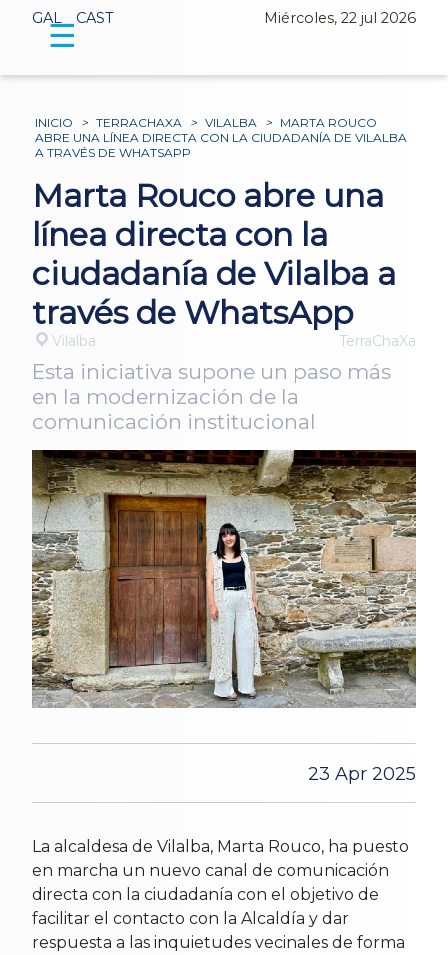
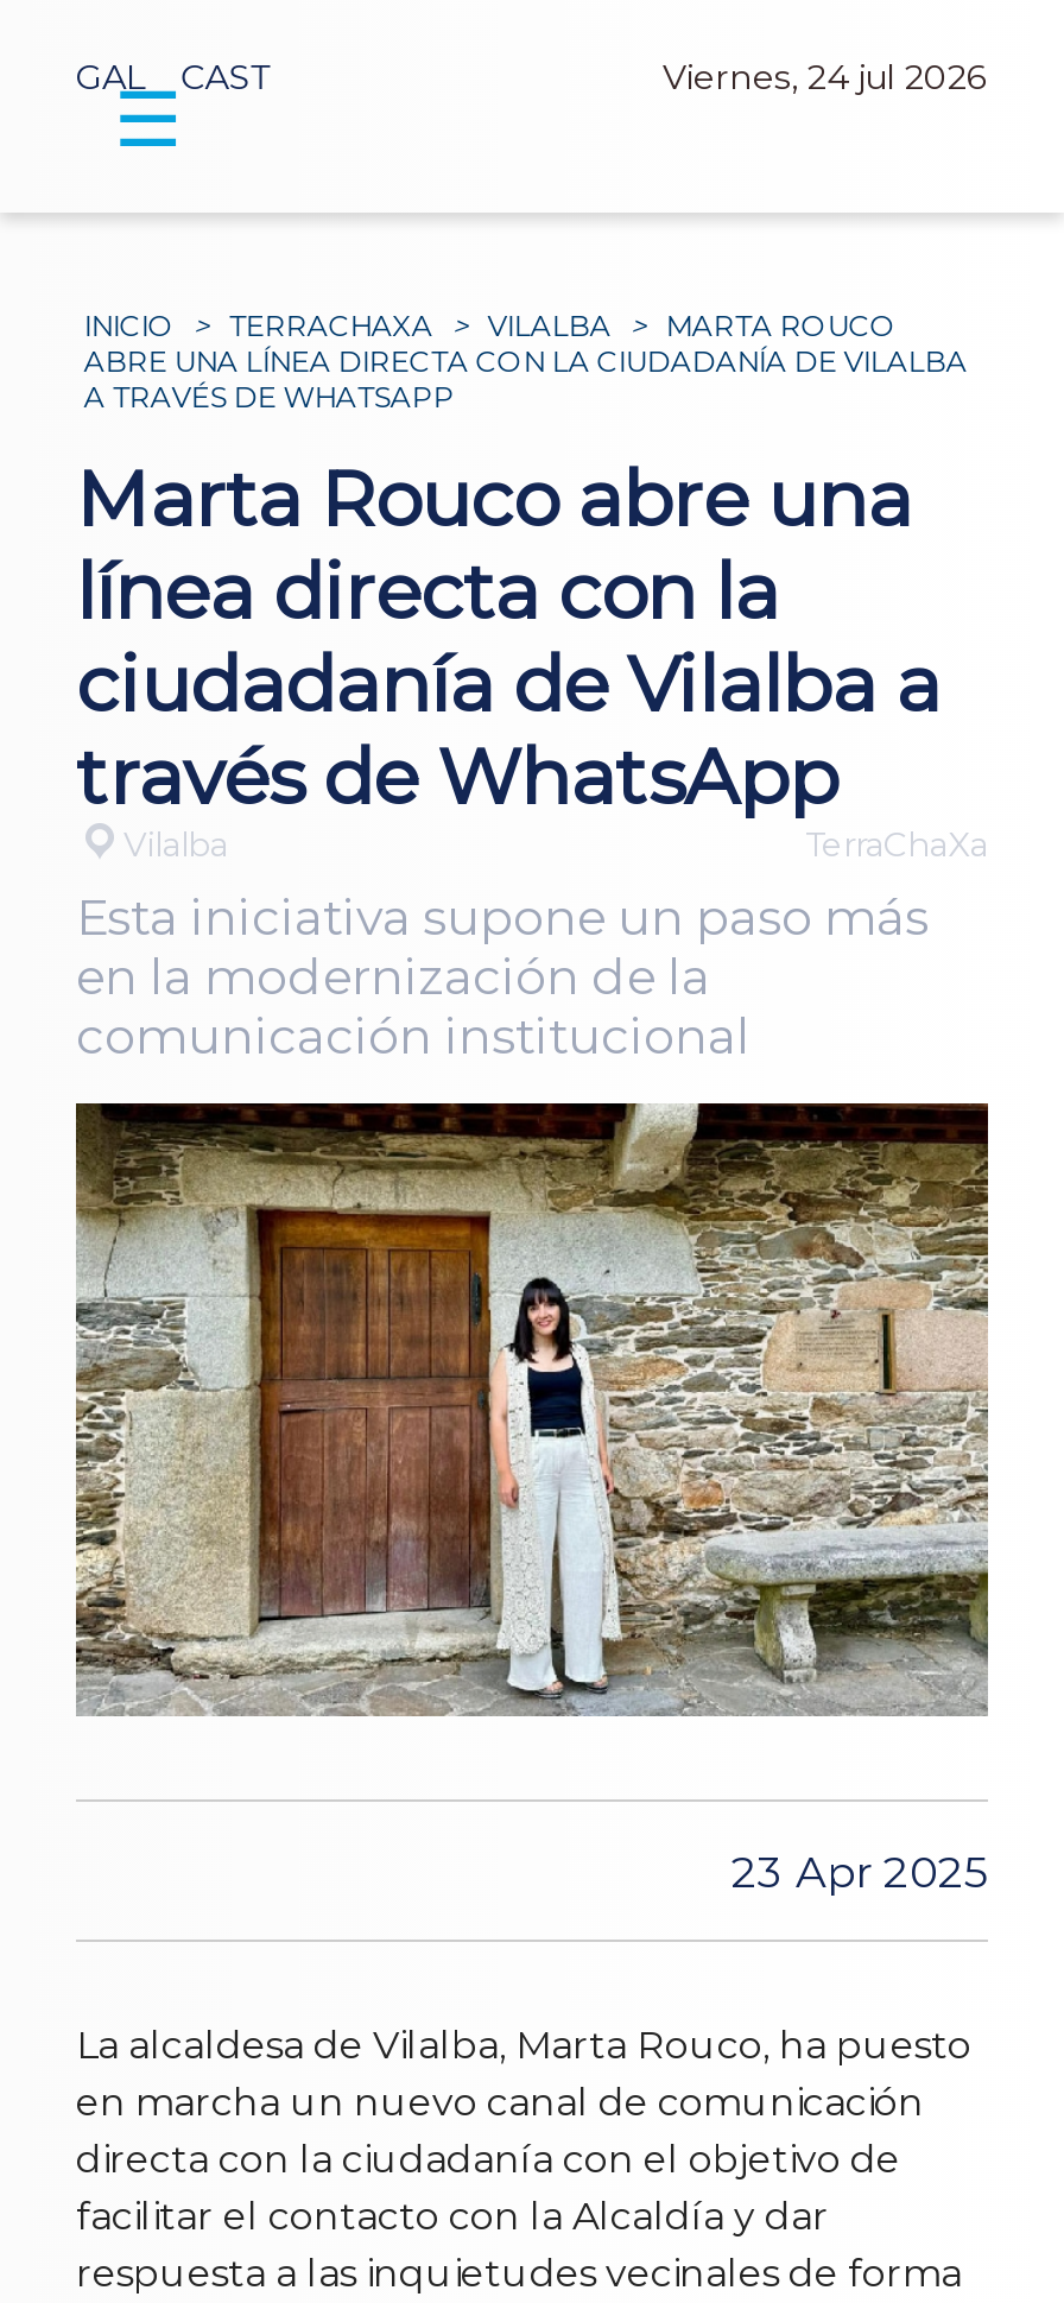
- Miércoles, 22 jul 2026
+ Viernes, 24 jul 2026
